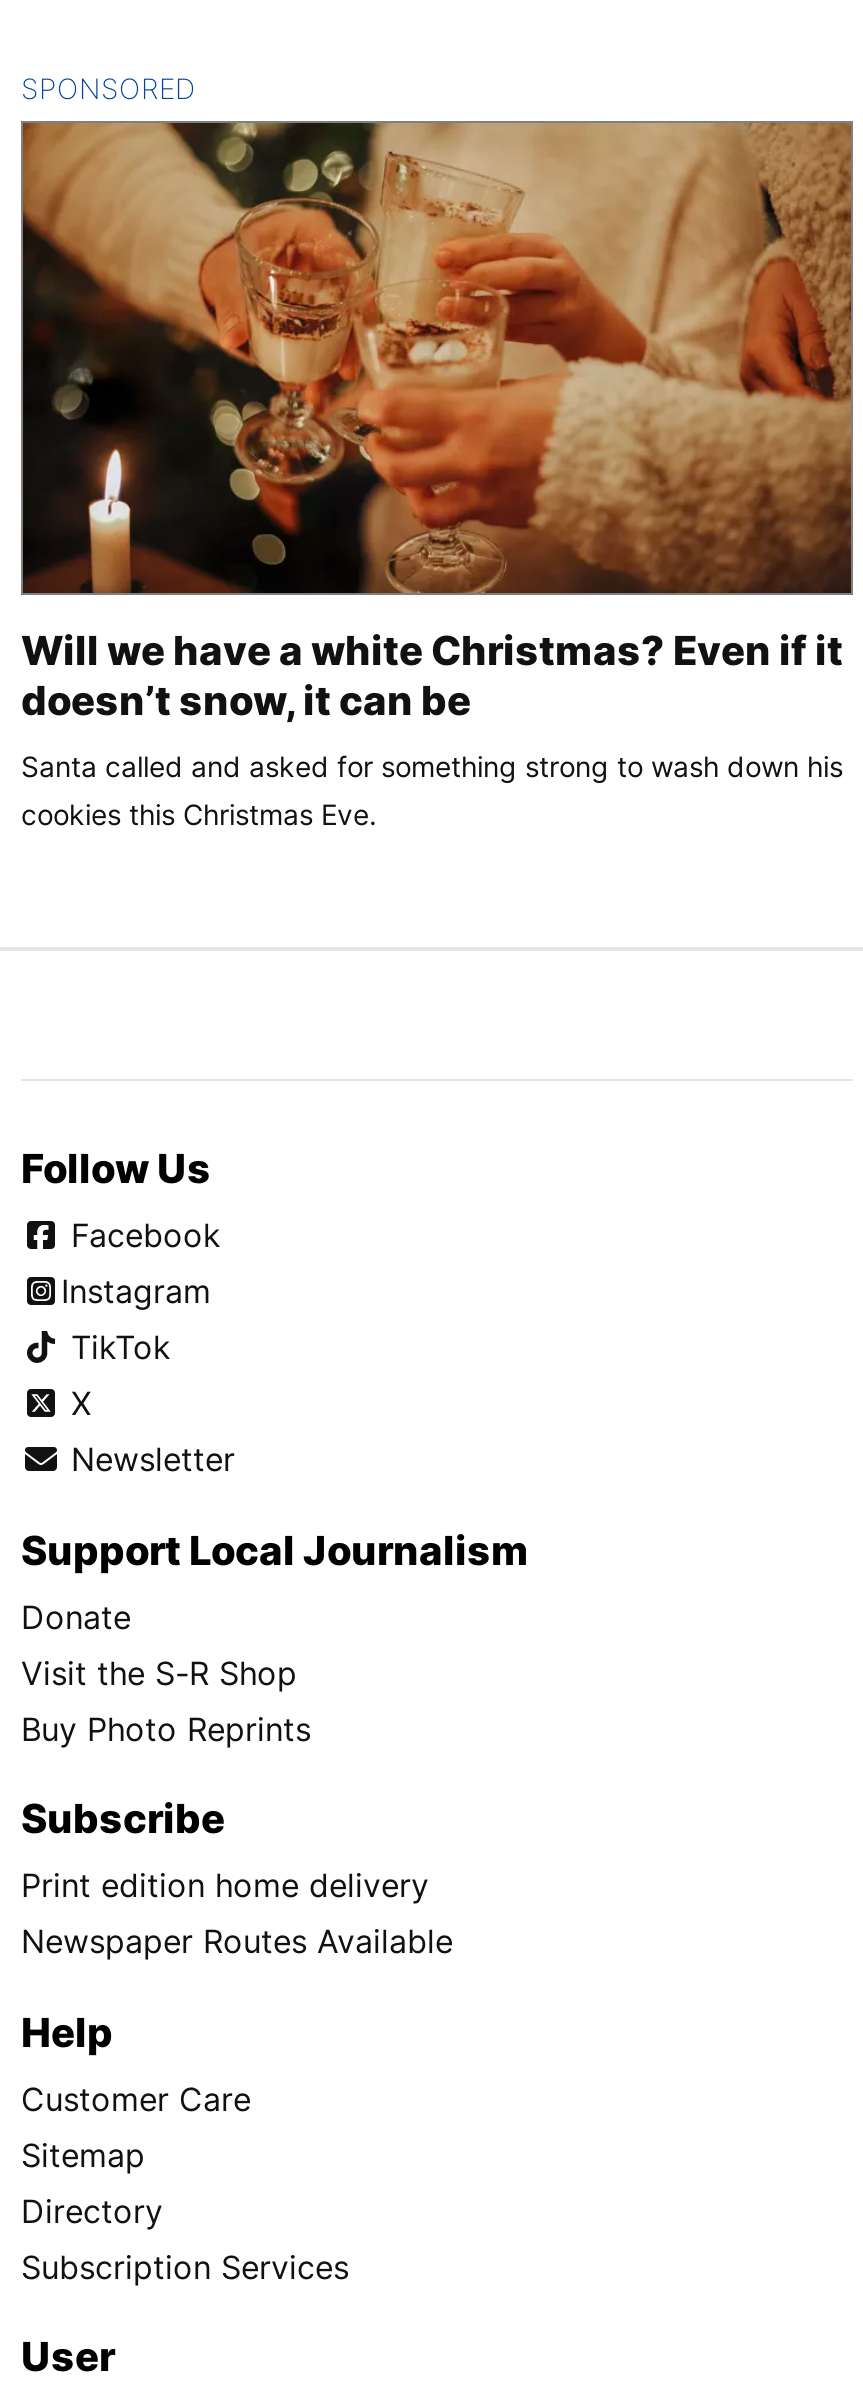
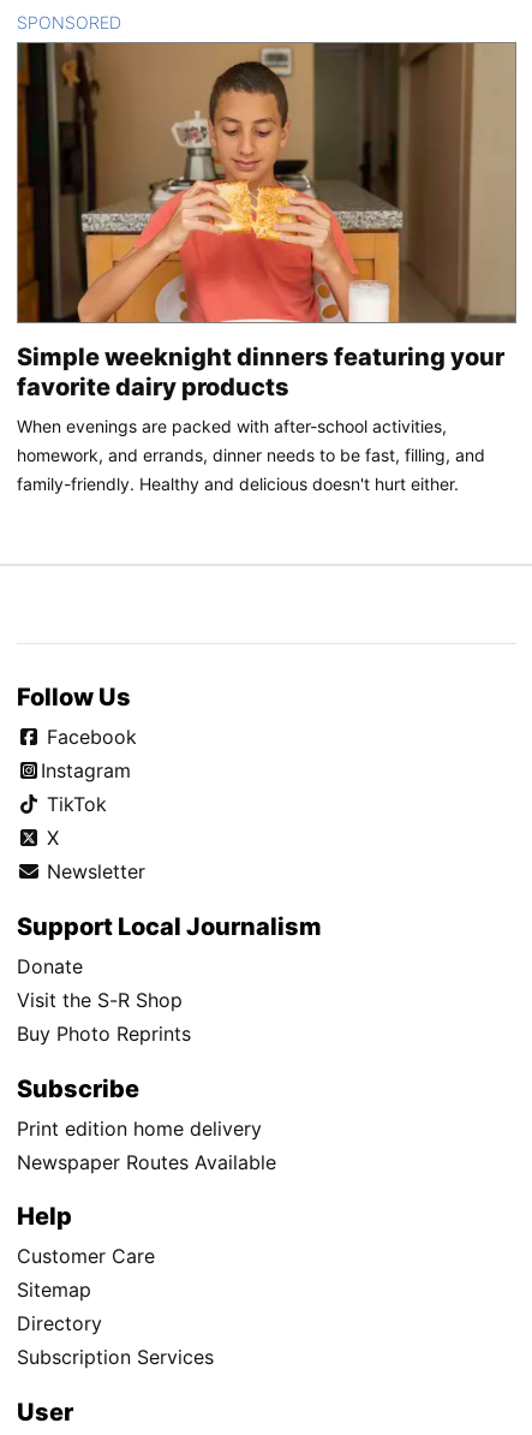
- [image]
- Will we have a white Christmas? Even if it
- doesn’t snow, it can be
+ [image]
+ Simple weeknight dinners featuring your
+ favorite dairy products

- Santa called and asked for something strong to wash down his
- cookies this Christmas Eve.
+ When evenings are packed with after-school activities,
+ homework, and errands, dinner needs to be fast, filling, and
+ family-friendly. Healthy and delicious doesn't hurt either.
